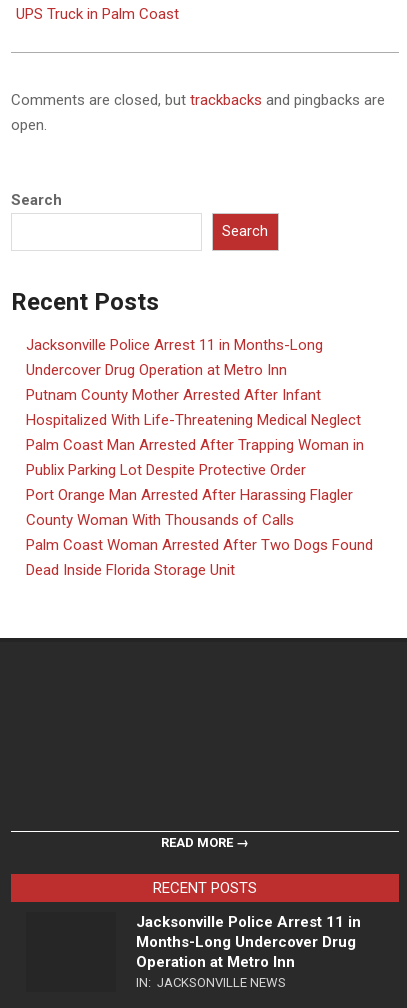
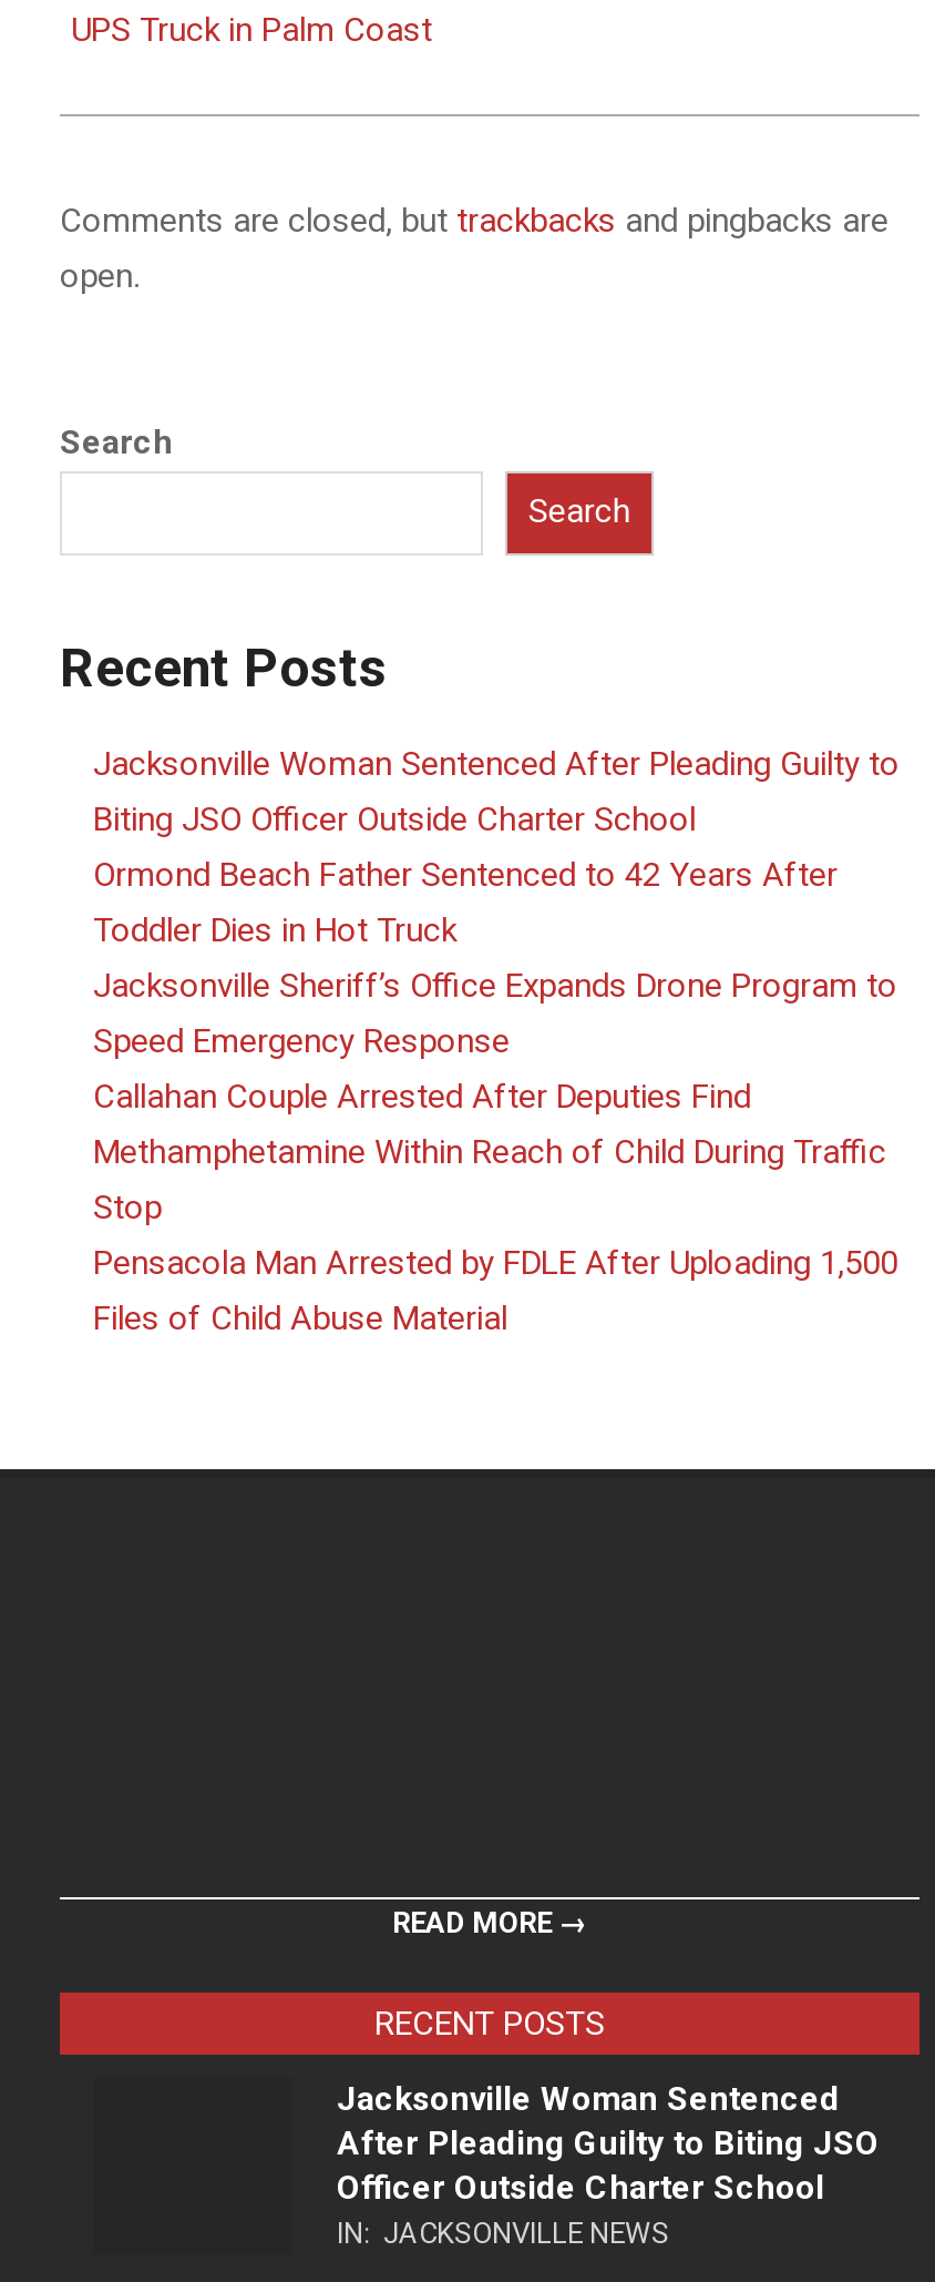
- Jacksonville Police Arrest 11 in Months-Long
- Undercover Drug Operation at Metro Inn
- Putnam County Mother Arrested After Infant
- Hospitalized With Life-Threatening Medical Neglect
- Palm Coast Man Arrested After Trapping Woman in
- Publix Parking Lot Despite Protective Order
- Port Orange Man Arrested After Harassing Flagler
- County Woman With Thousands of Calls
- Palm Coast Woman Arrested After Two Dogs Found
- Dead Inside Florida Storage Unit
+ Jacksonville Woman Sentenced After Pleading Guilty to
+ Biting JSO Officer Outside Charter School
+ Ormond Beach Father Sentenced to 42 Years After
+ Toddler Dies in Hot Truck
+ Jacksonville Sheriff’s Office Expands Drone Program to
+ Speed Emergency Response
+ Callahan Couple Arrested After Deputies Find
+ Methamphetamine Within Reach of Child During Traffic
+ Stop
+ Pensacola Man Arrested by FDLE After Uploading 1,500
+ Files of Child Abuse Material

- Jacksonville Police Arrest 11 in
- Months-Long Undercover Drug
- Operation at Metro Inn
+ Jacksonville Woman Sentenced
+ After Pleading Guilty to Biting JSO
+ Officer Outside Charter School
